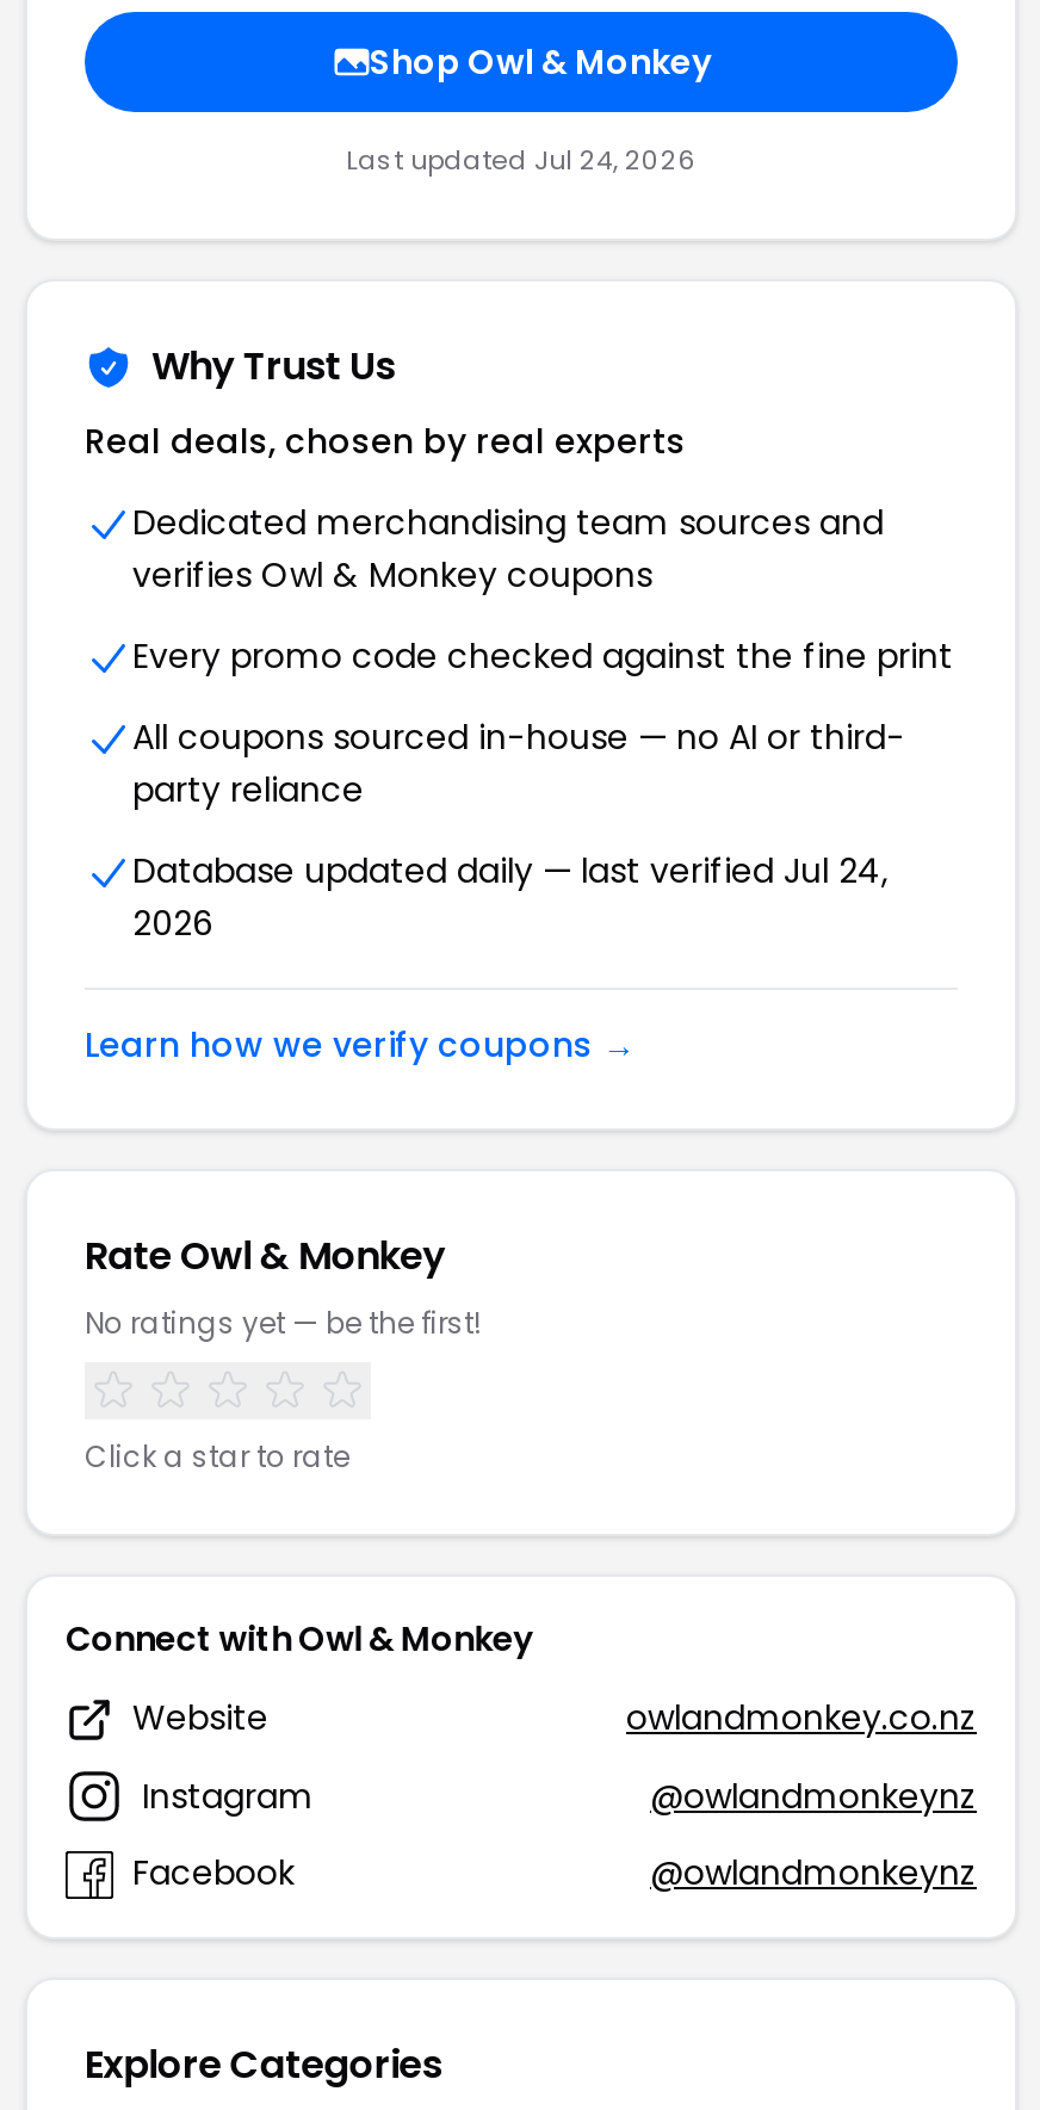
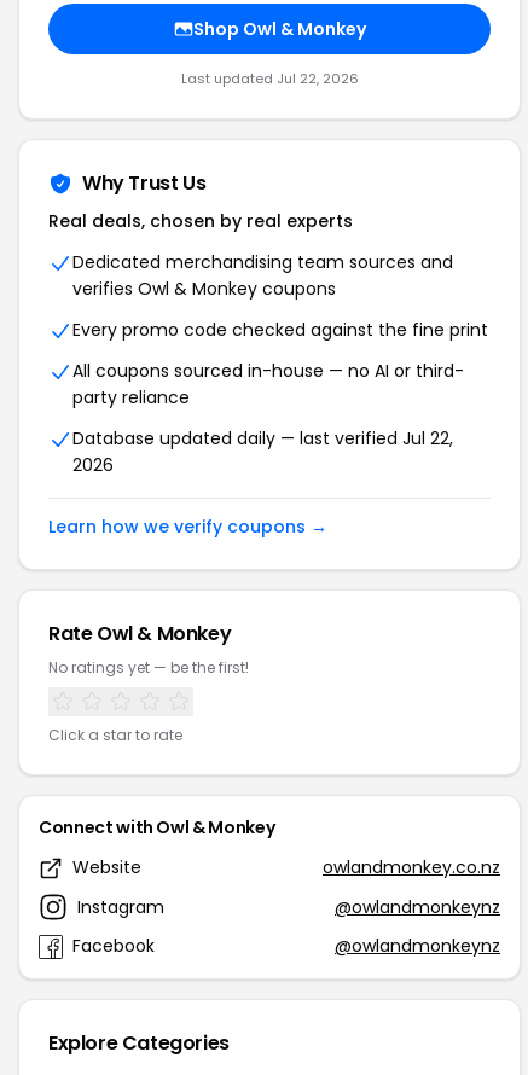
- Last updated Jul 24, 2026
+ Last updated Jul 22, 2026

- Database updated daily — last verified Jul 24,
+ Database updated daily — last verified Jul 22,
